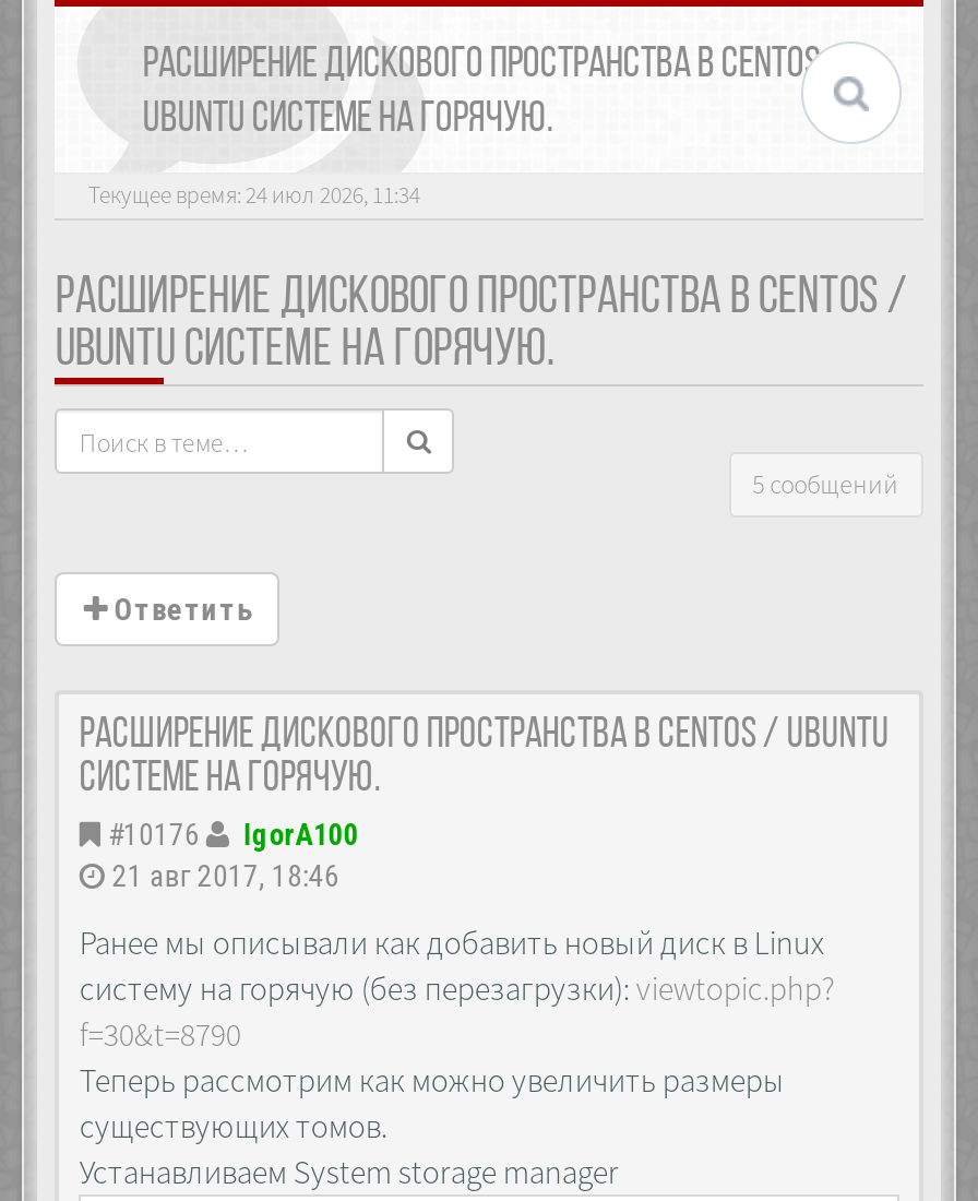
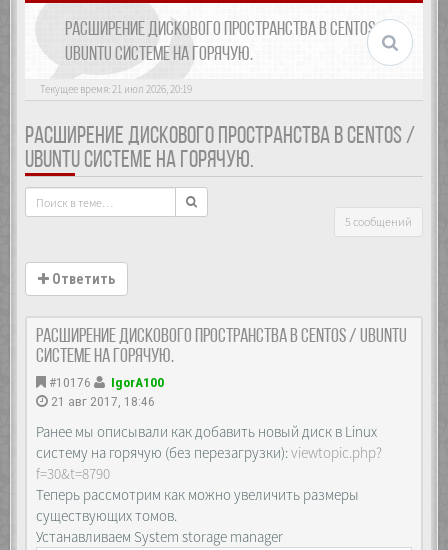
- Текущее время: 24 июл 2026, 11:34
+ Текущее время: 21 июл 2026, 20:19
